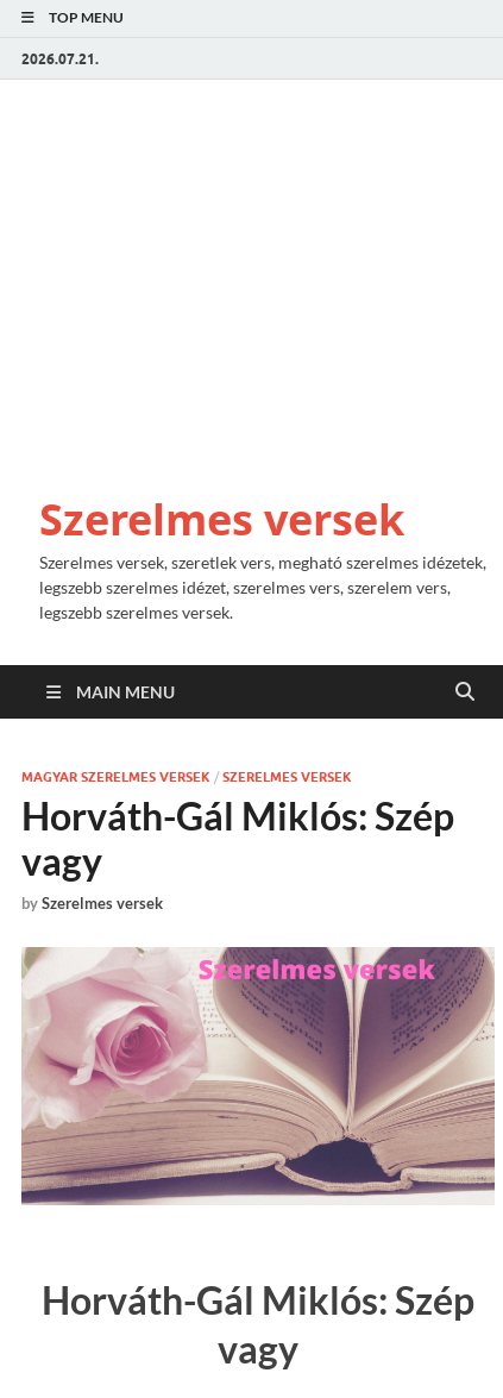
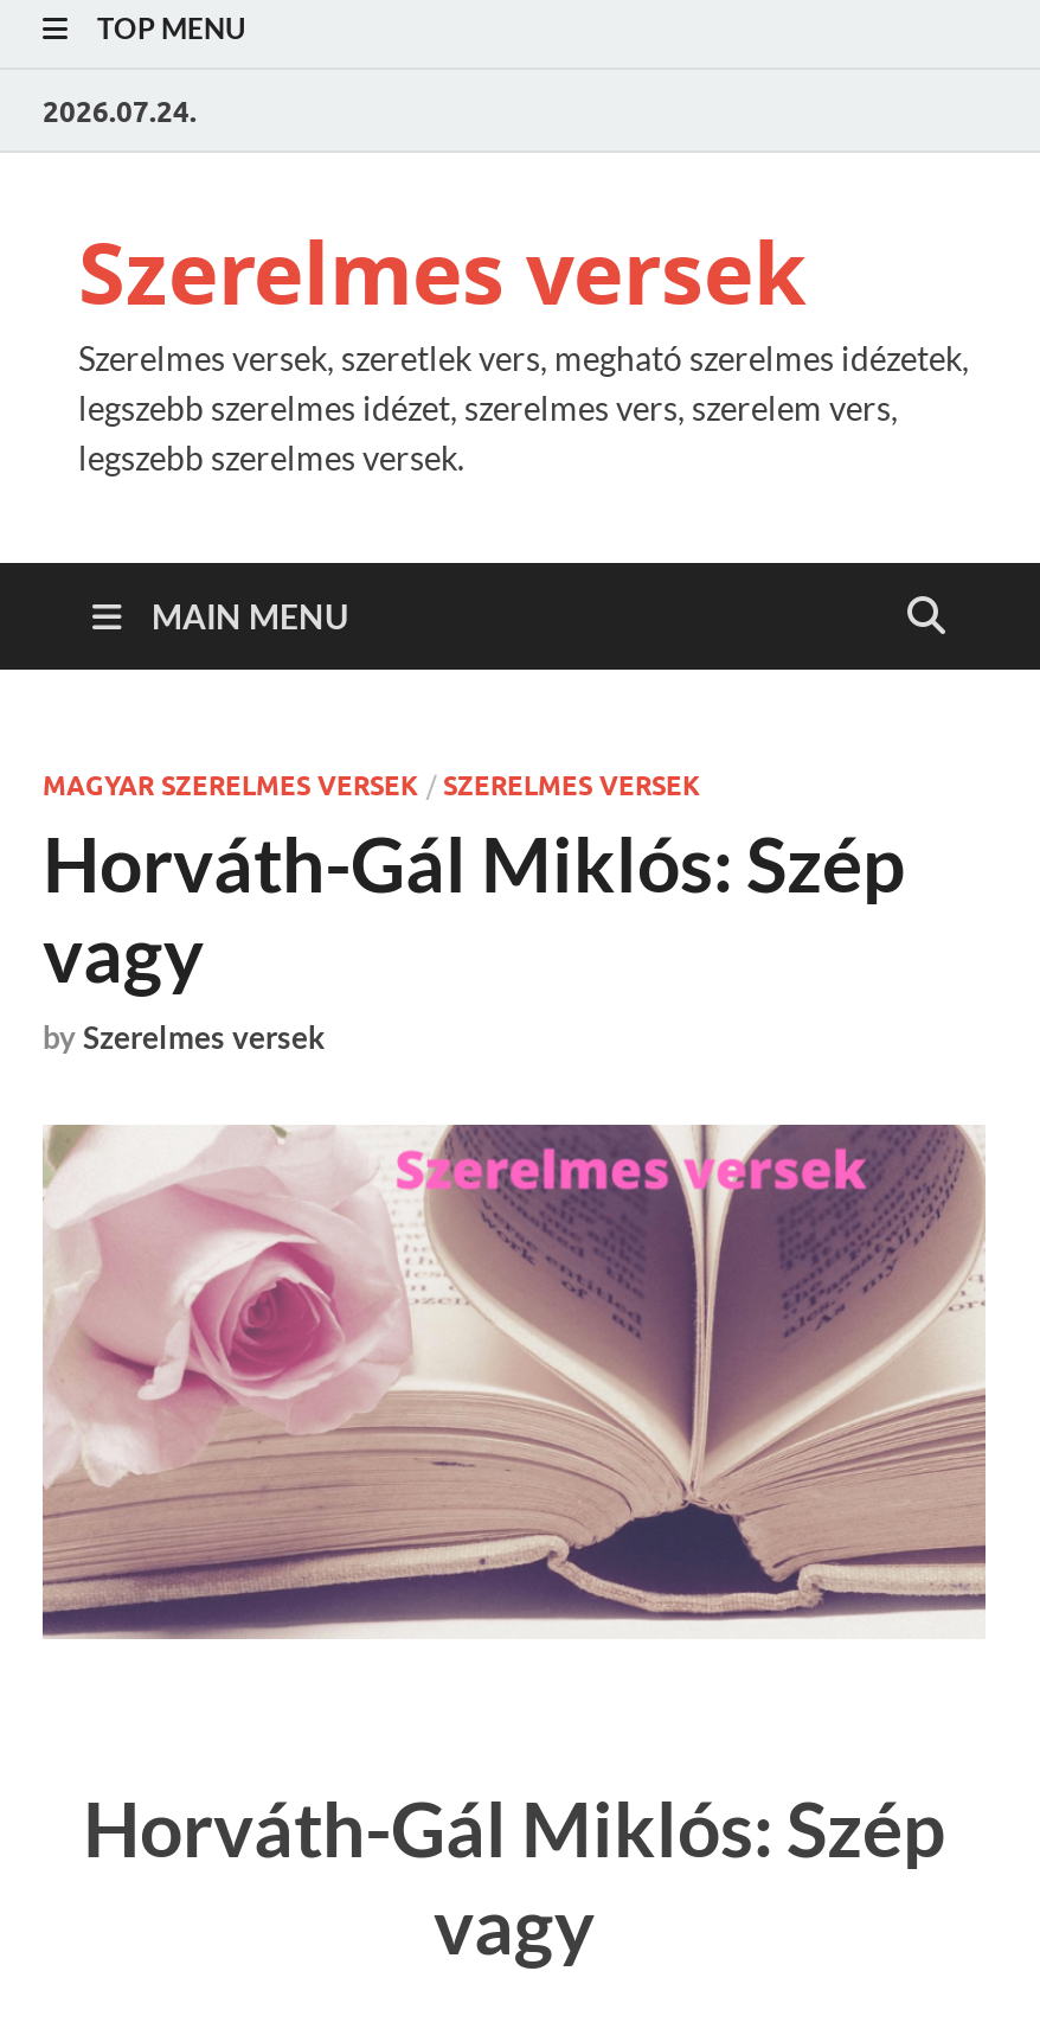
- 2026.07.21.
+ 2026.07.24.
